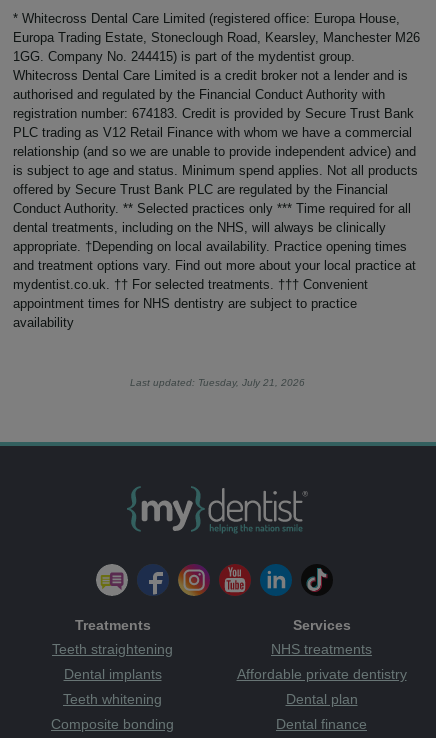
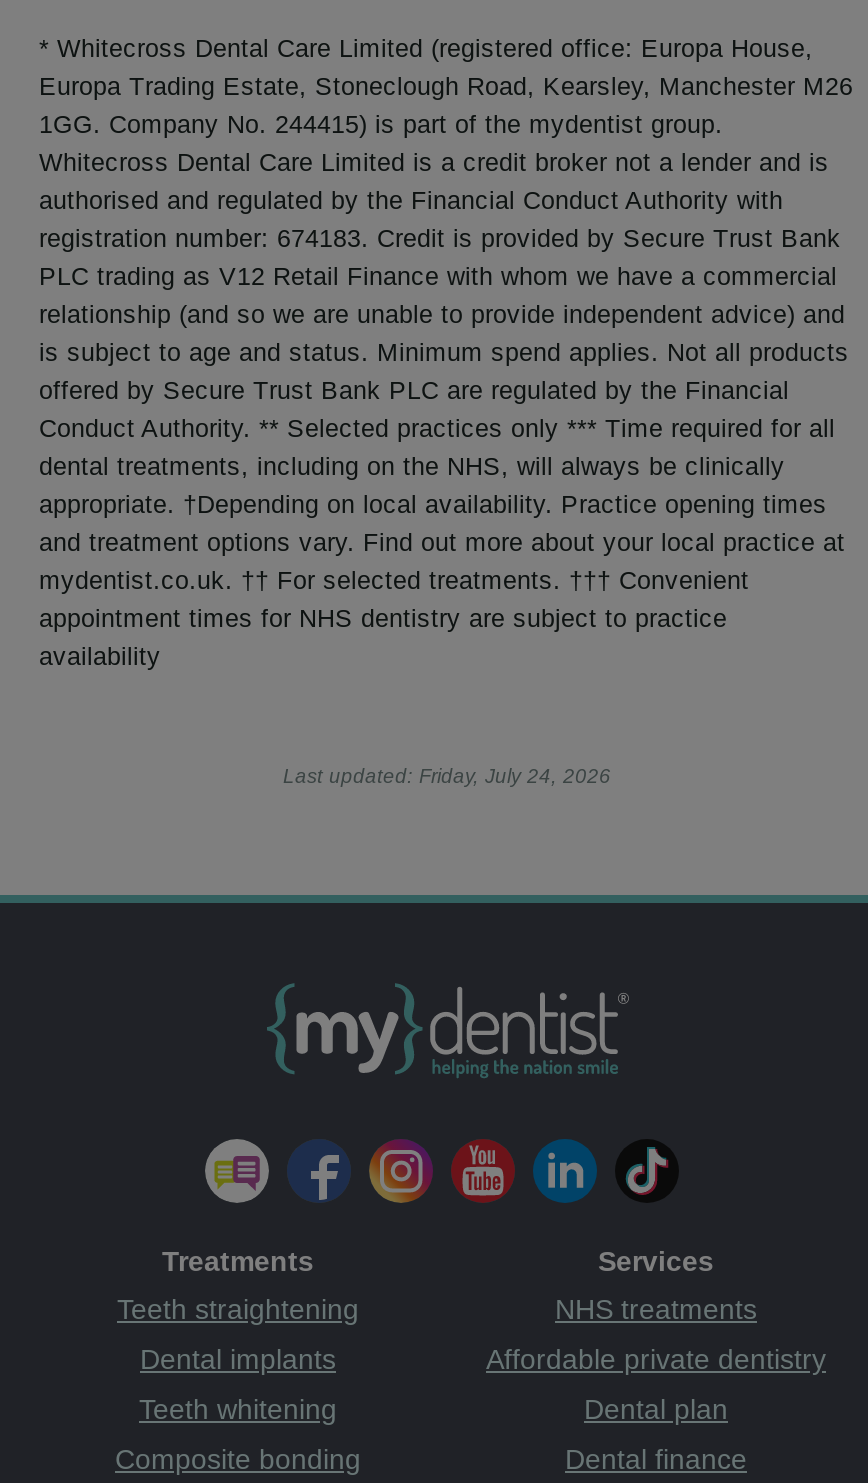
- Last updated: Tuesday, July 21, 2026
+ Last updated: Friday, July 24, 2026
